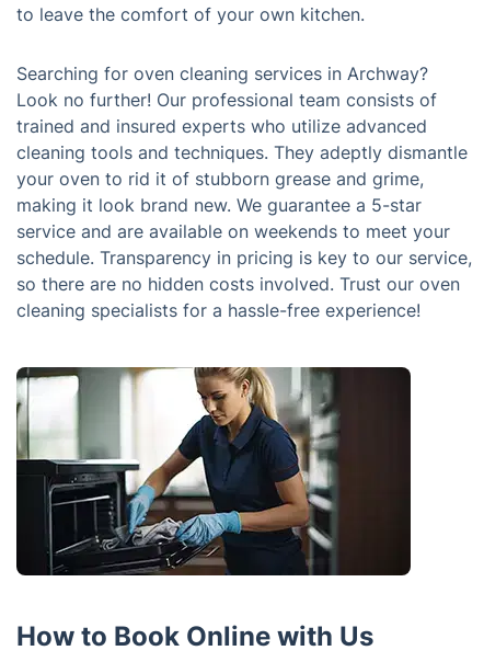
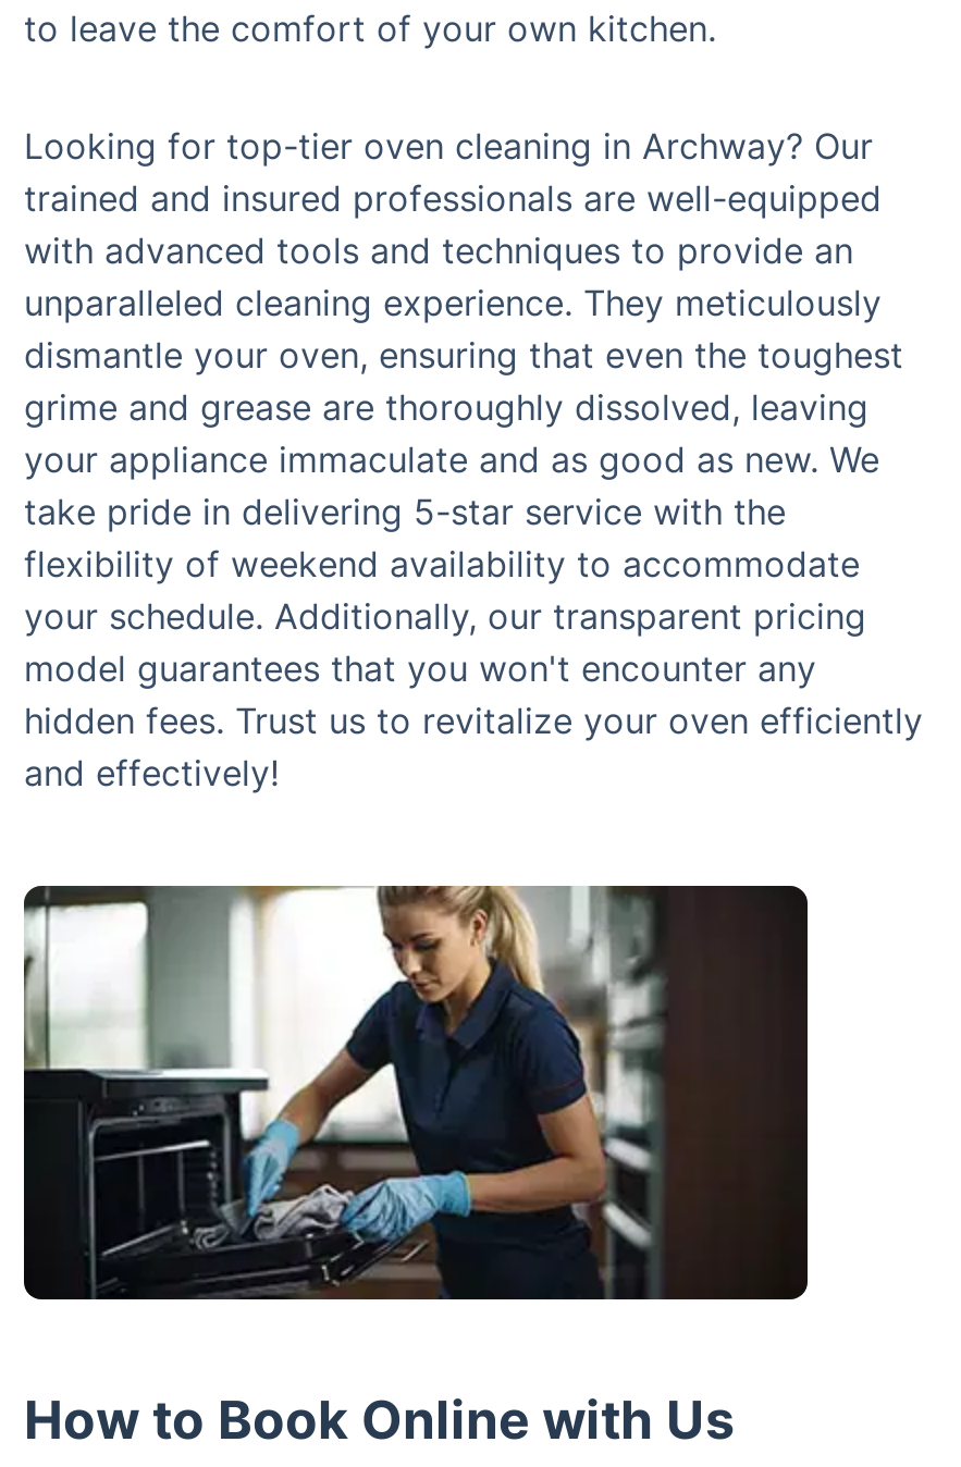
- Searching for oven cleaning services in Archway?
- Look no further! Our professional team consists of
- trained and insured experts who utilize advanced
- cleaning tools and techniques. They adeptly dismantle
- your oven to rid it of stubborn grease and grime,
- making it look brand new. We guarantee a 5-star
- service and are available on weekends to meet your
- schedule. Transparency in pricing is key to our service,
- so there are no hidden costs involved. Trust our oven
- cleaning specialists for a hassle-free experience!
+ Looking for top-tier oven cleaning in Archway? Our
+ trained and insured professionals are well-equipped
+ with advanced tools and techniques to provide an
+ unparalleled cleaning experience. They meticulously
+ dismantle your oven, ensuring that even the toughest
+ grime and grease are thoroughly dissolved, leaving
+ your appliance immaculate and as good as new. We
+ take pride in delivering 5-star service with the
+ flexibility of weekend availability to accommodate
+ your schedule. Additionally, our transparent pricing
+ model guarantees that you won't encounter any
+ hidden fees. Trust us to revitalize your oven efficiently
+ and effectively!
